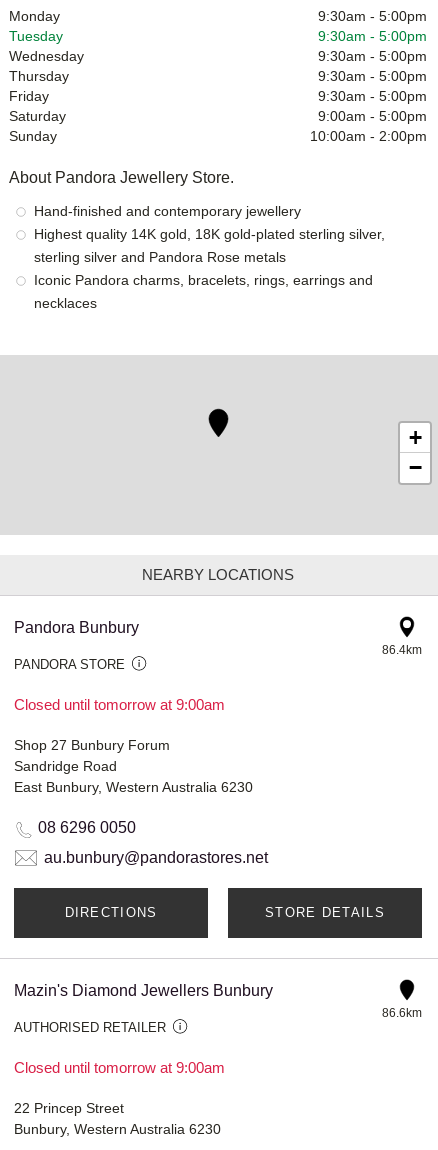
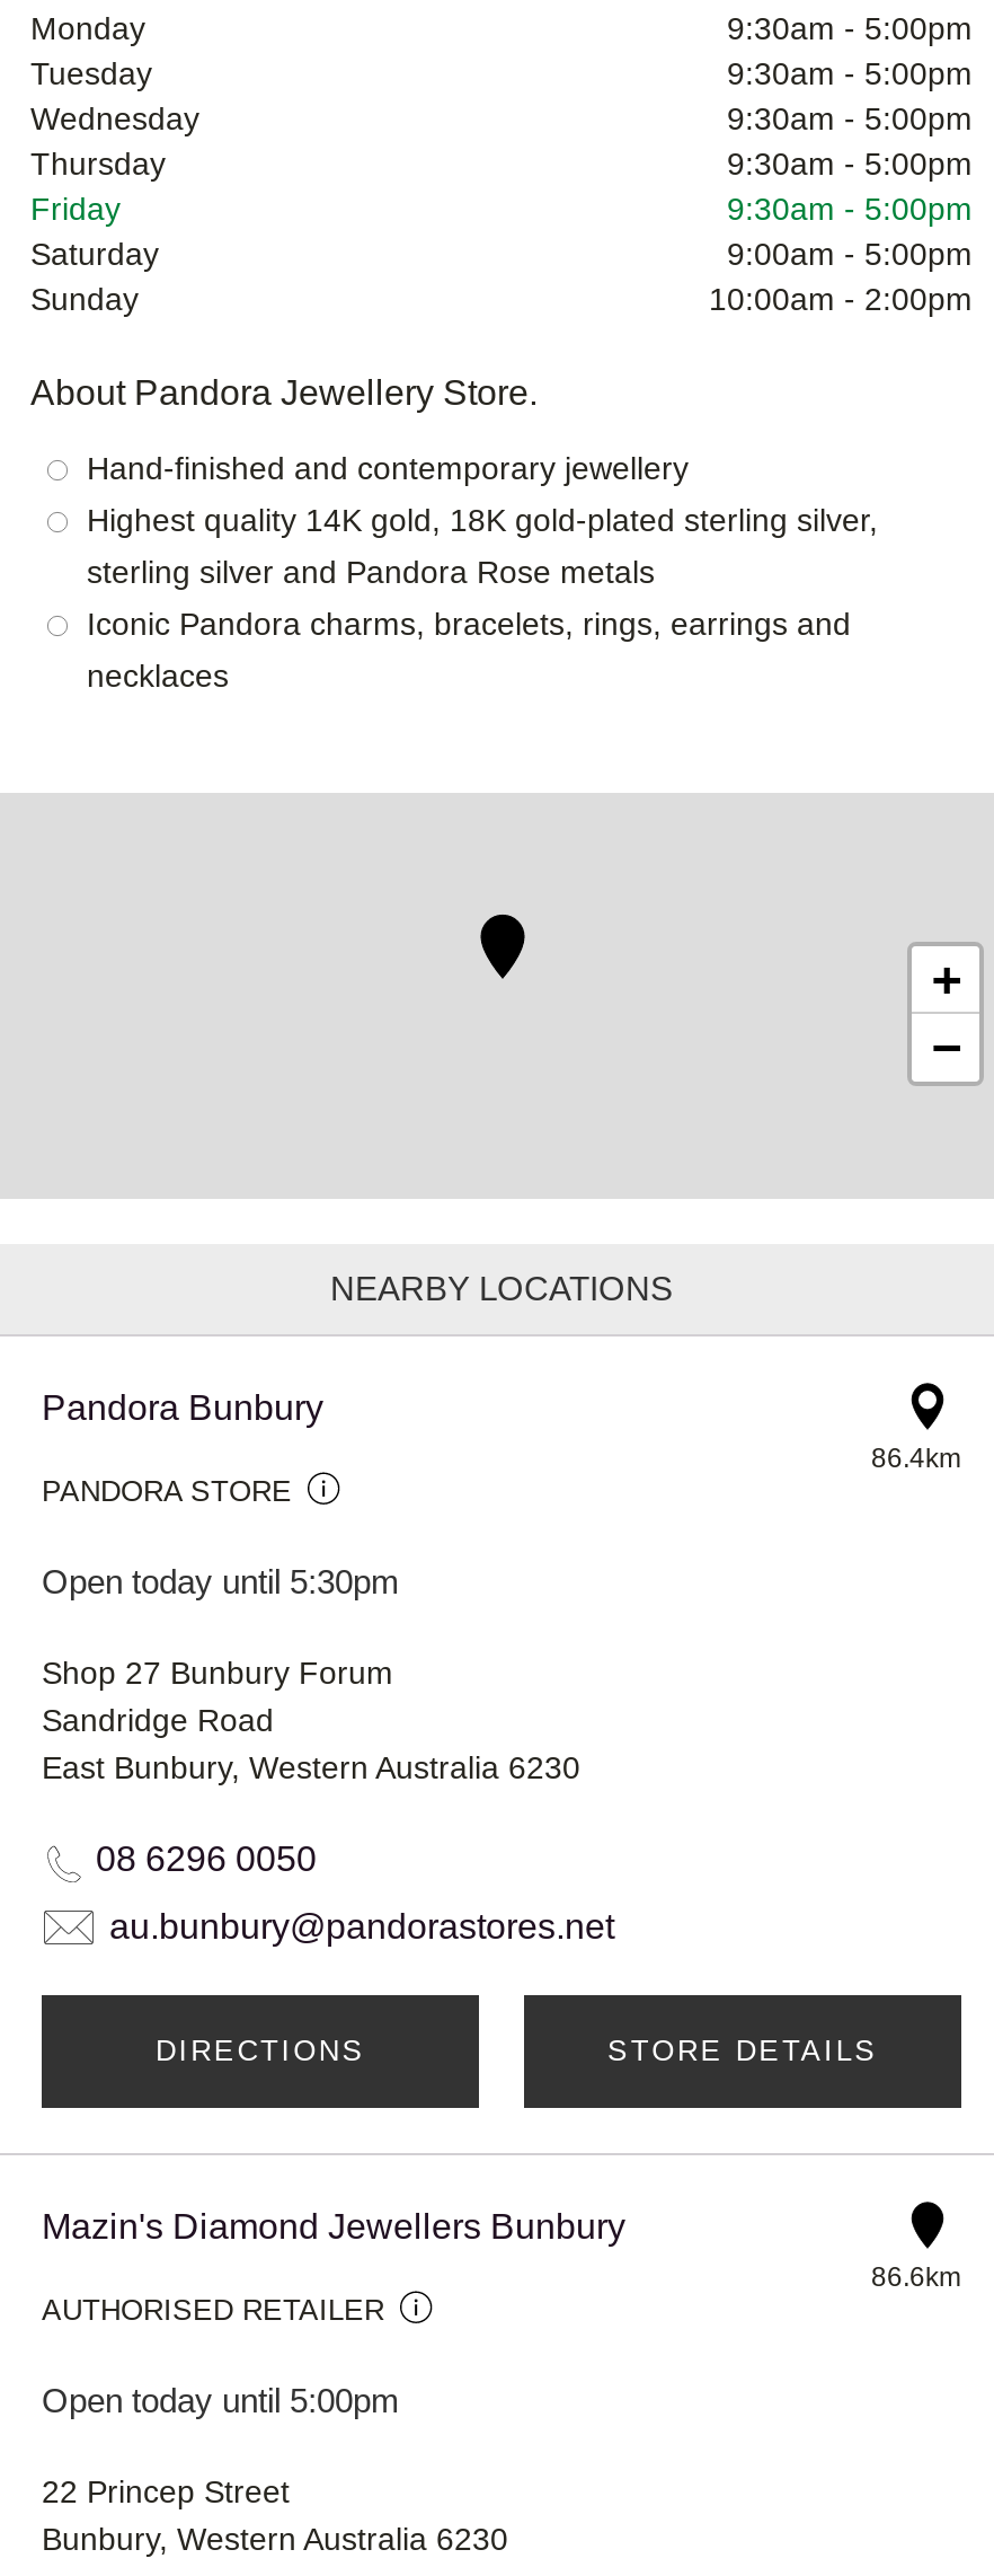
- Closed until tomorrow at 9:00am
+ Open today until 5:30pm

- Closed until tomorrow at 9:00am
+ Open today until 5:00pm
